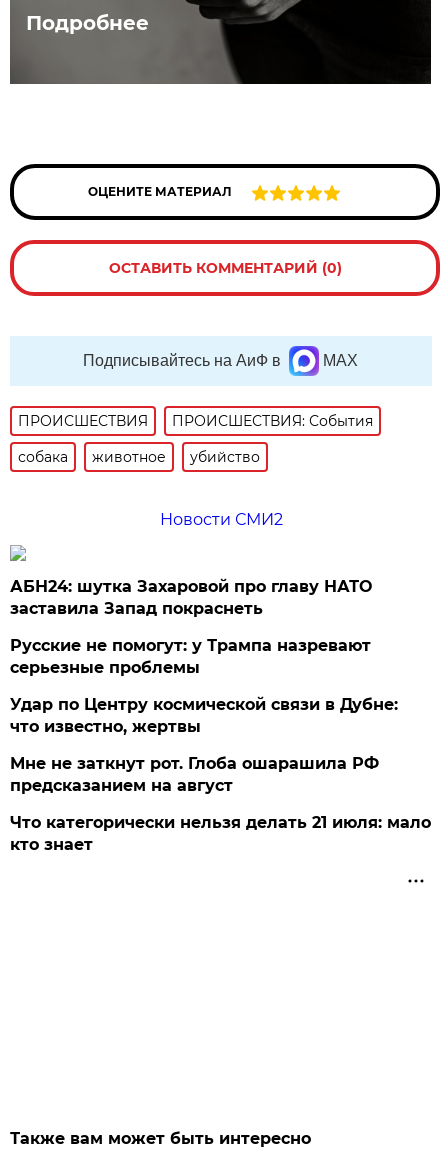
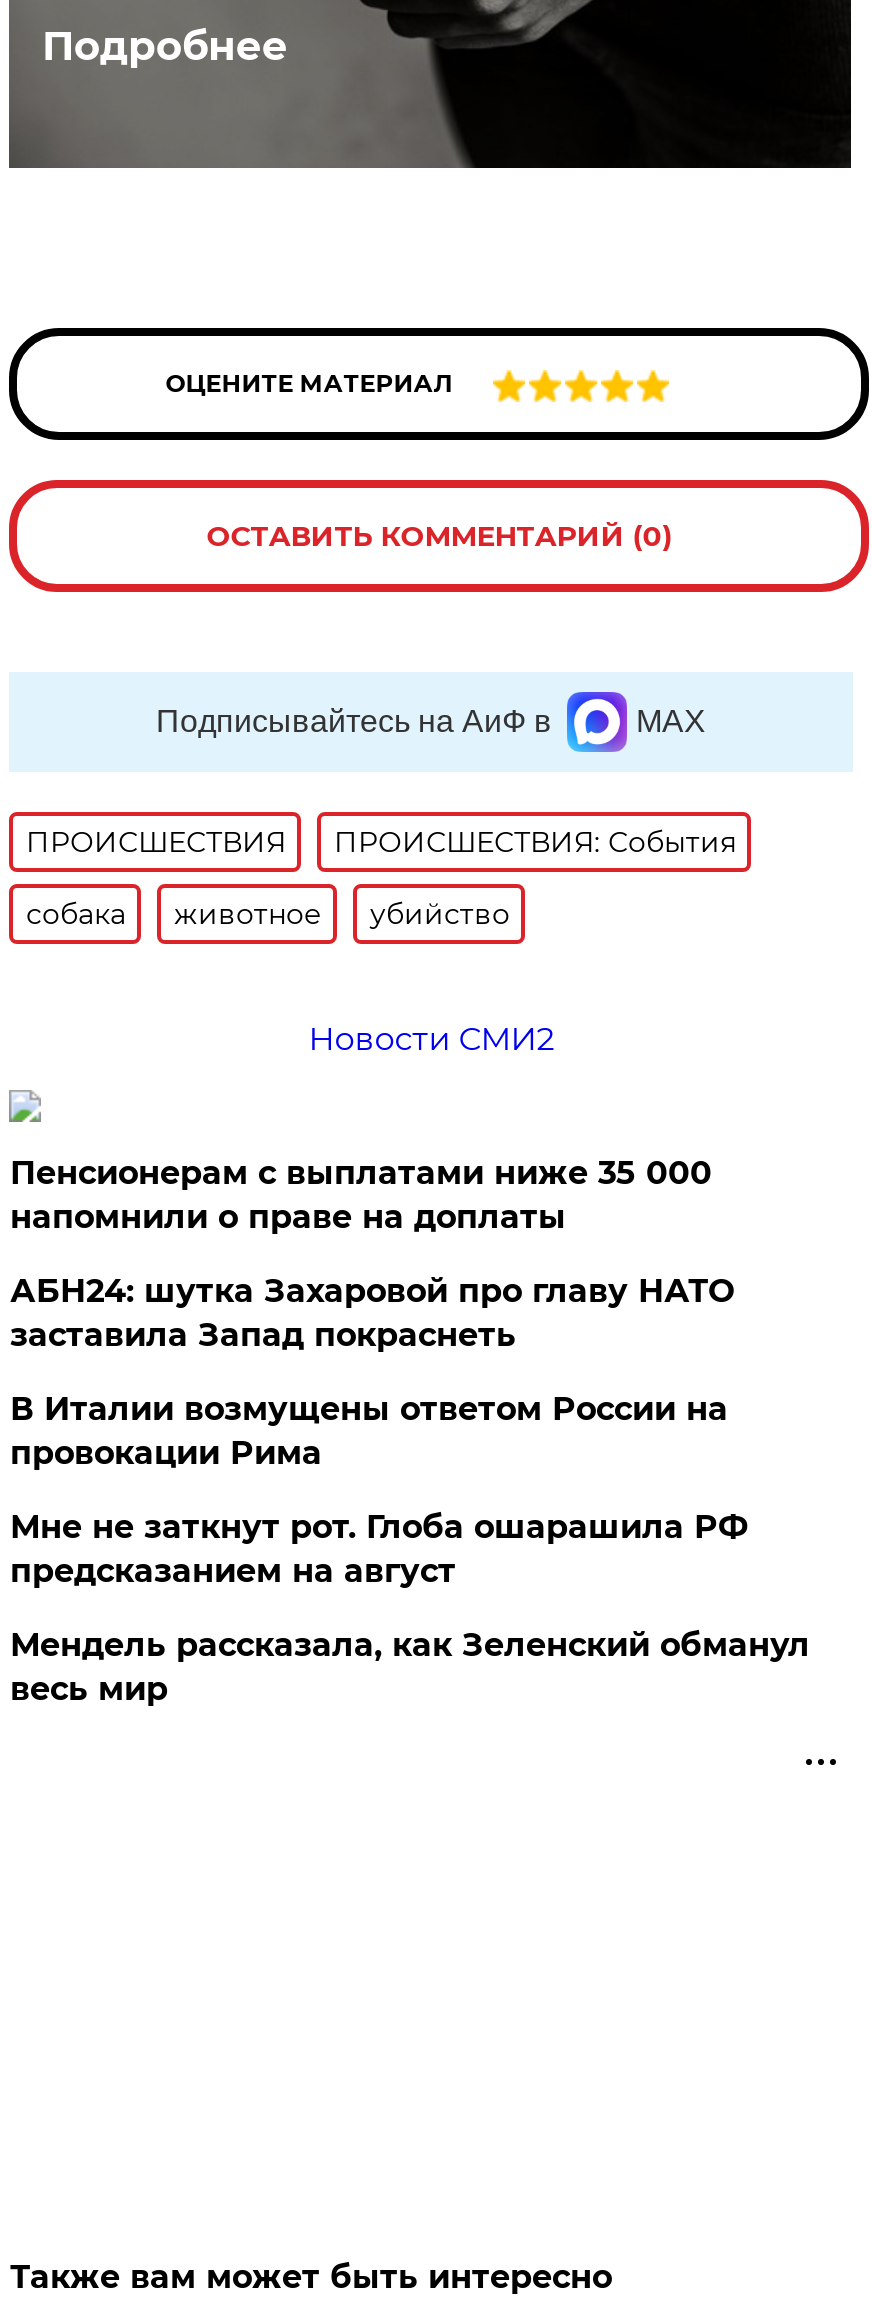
+ Пенсионерам с выплатами ниже 35 000
+ напомнили о праве на доплаты

moved down: АБН24: шутка Захаровой про главу НАТО | заставила Запад покраснеть

- Русские не помогут: у Трампа назревают
- серьезные проблемы
- Удар по Центру космической связи в Дубне:
- что известно, жертвы
+ В Италии возмущены ответом России на
+ провокации Рима

- Что категорически нельзя делать 21 июля: мало
- кто знает
+ Мендель рассказала, как Зеленский обманул
+ весь мир
